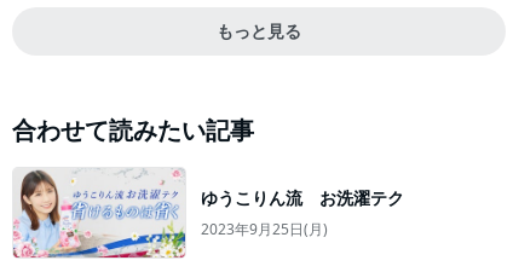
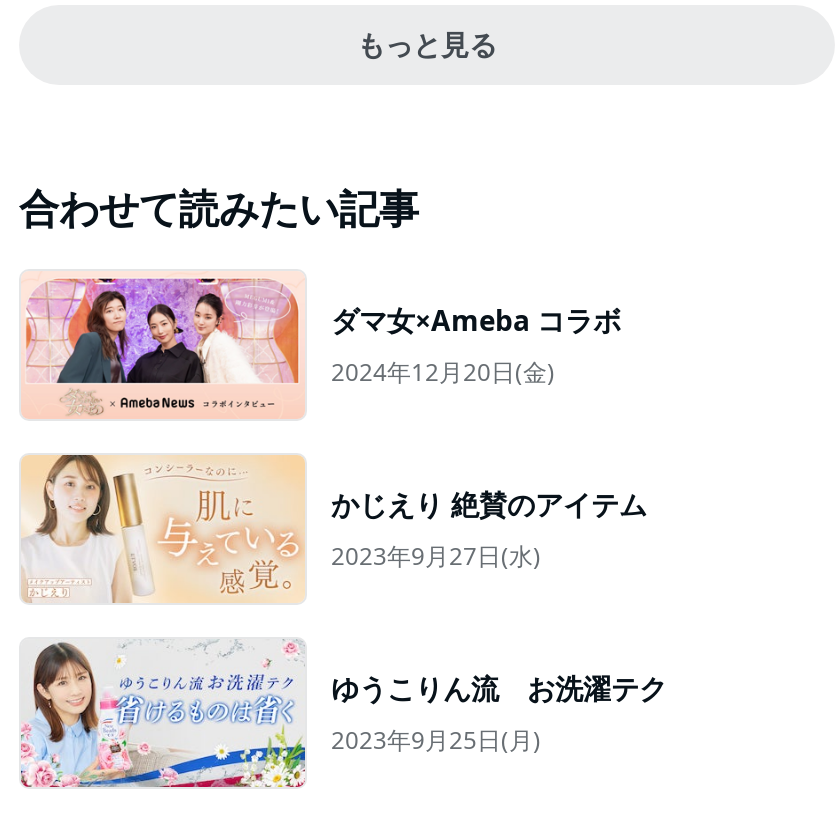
+ [image]
+ かじえり 絶賛のアイテム
+ 2023年9月27日(水)

+ [image]
+ ダマ女×Ameba コラボ
+ 2024年12月20日(金)
